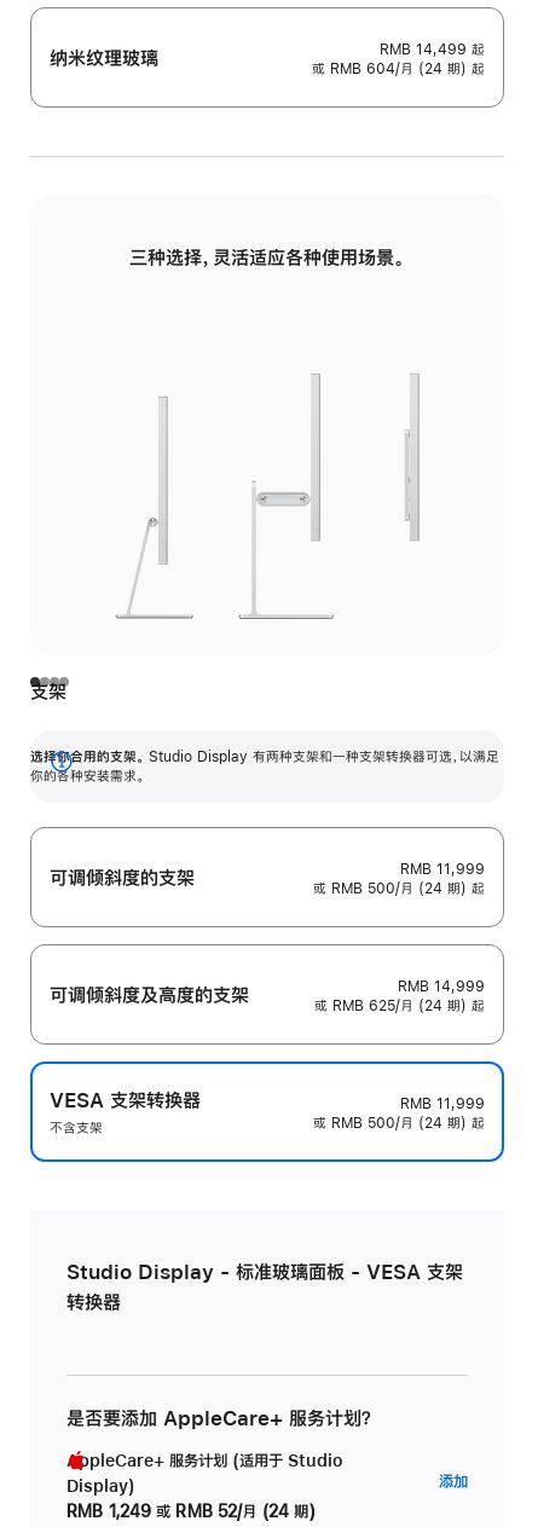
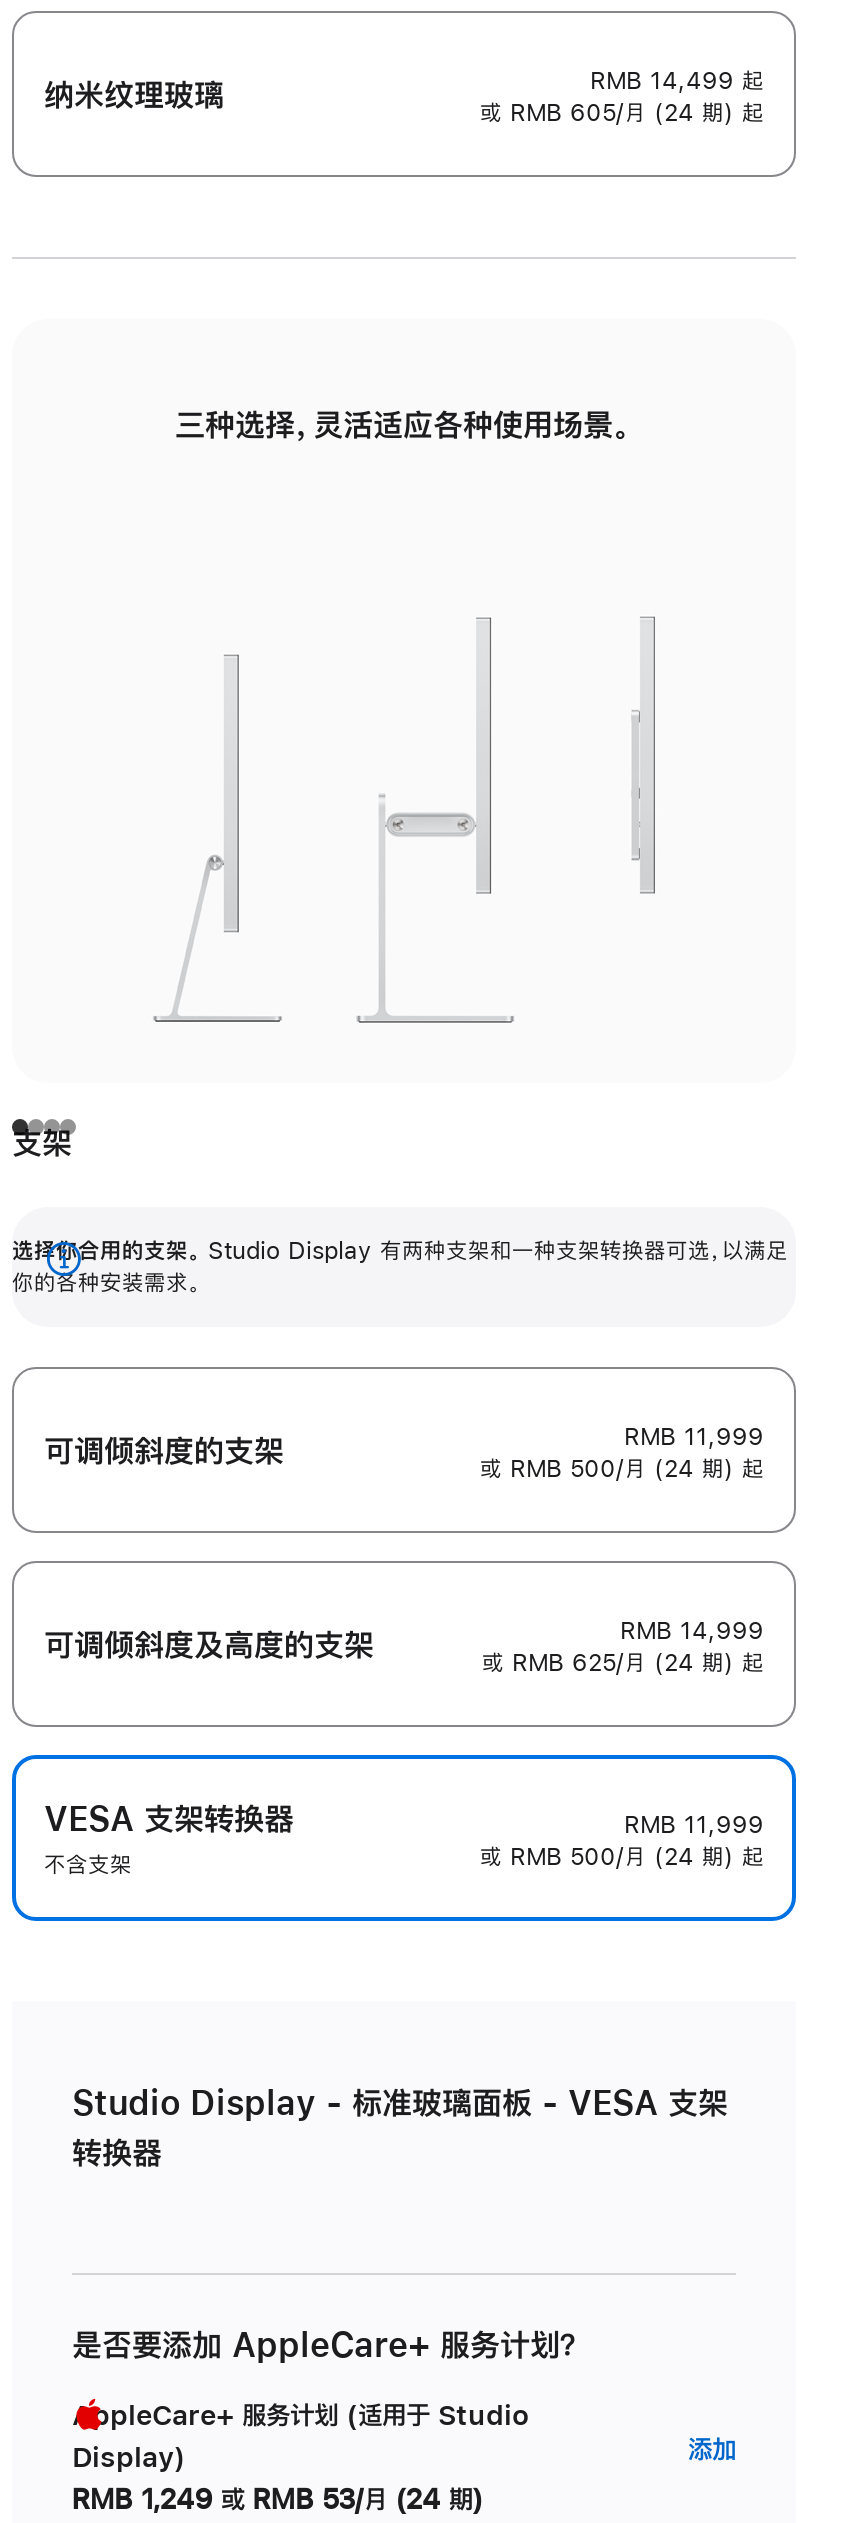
- 或 RMB 604/月 (24 期) 起
+ 或 RMB 605/月 (24 期) 起

- RMB 1,249 或 RMB 52/月 (24 期)
+ RMB 1,249 或 RMB 53/月 (24 期)
